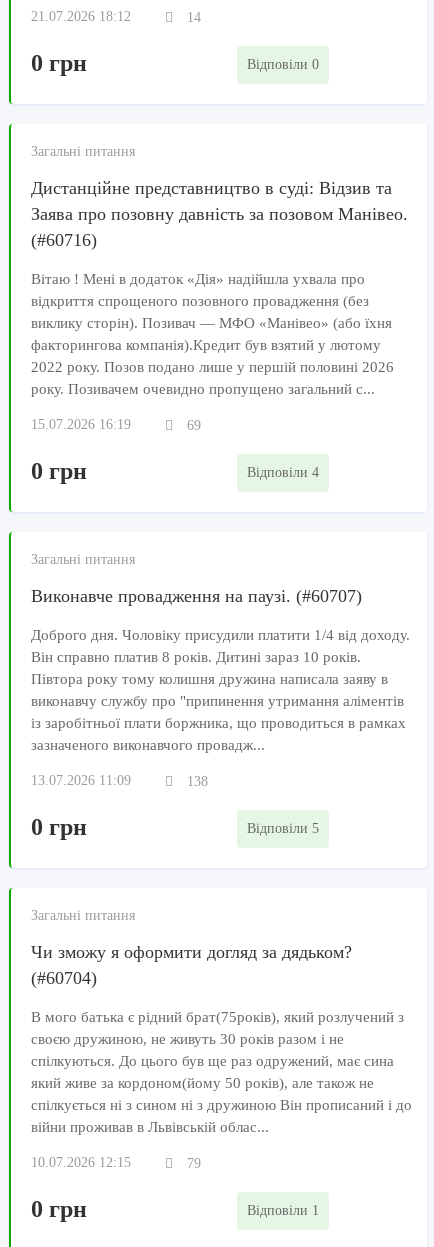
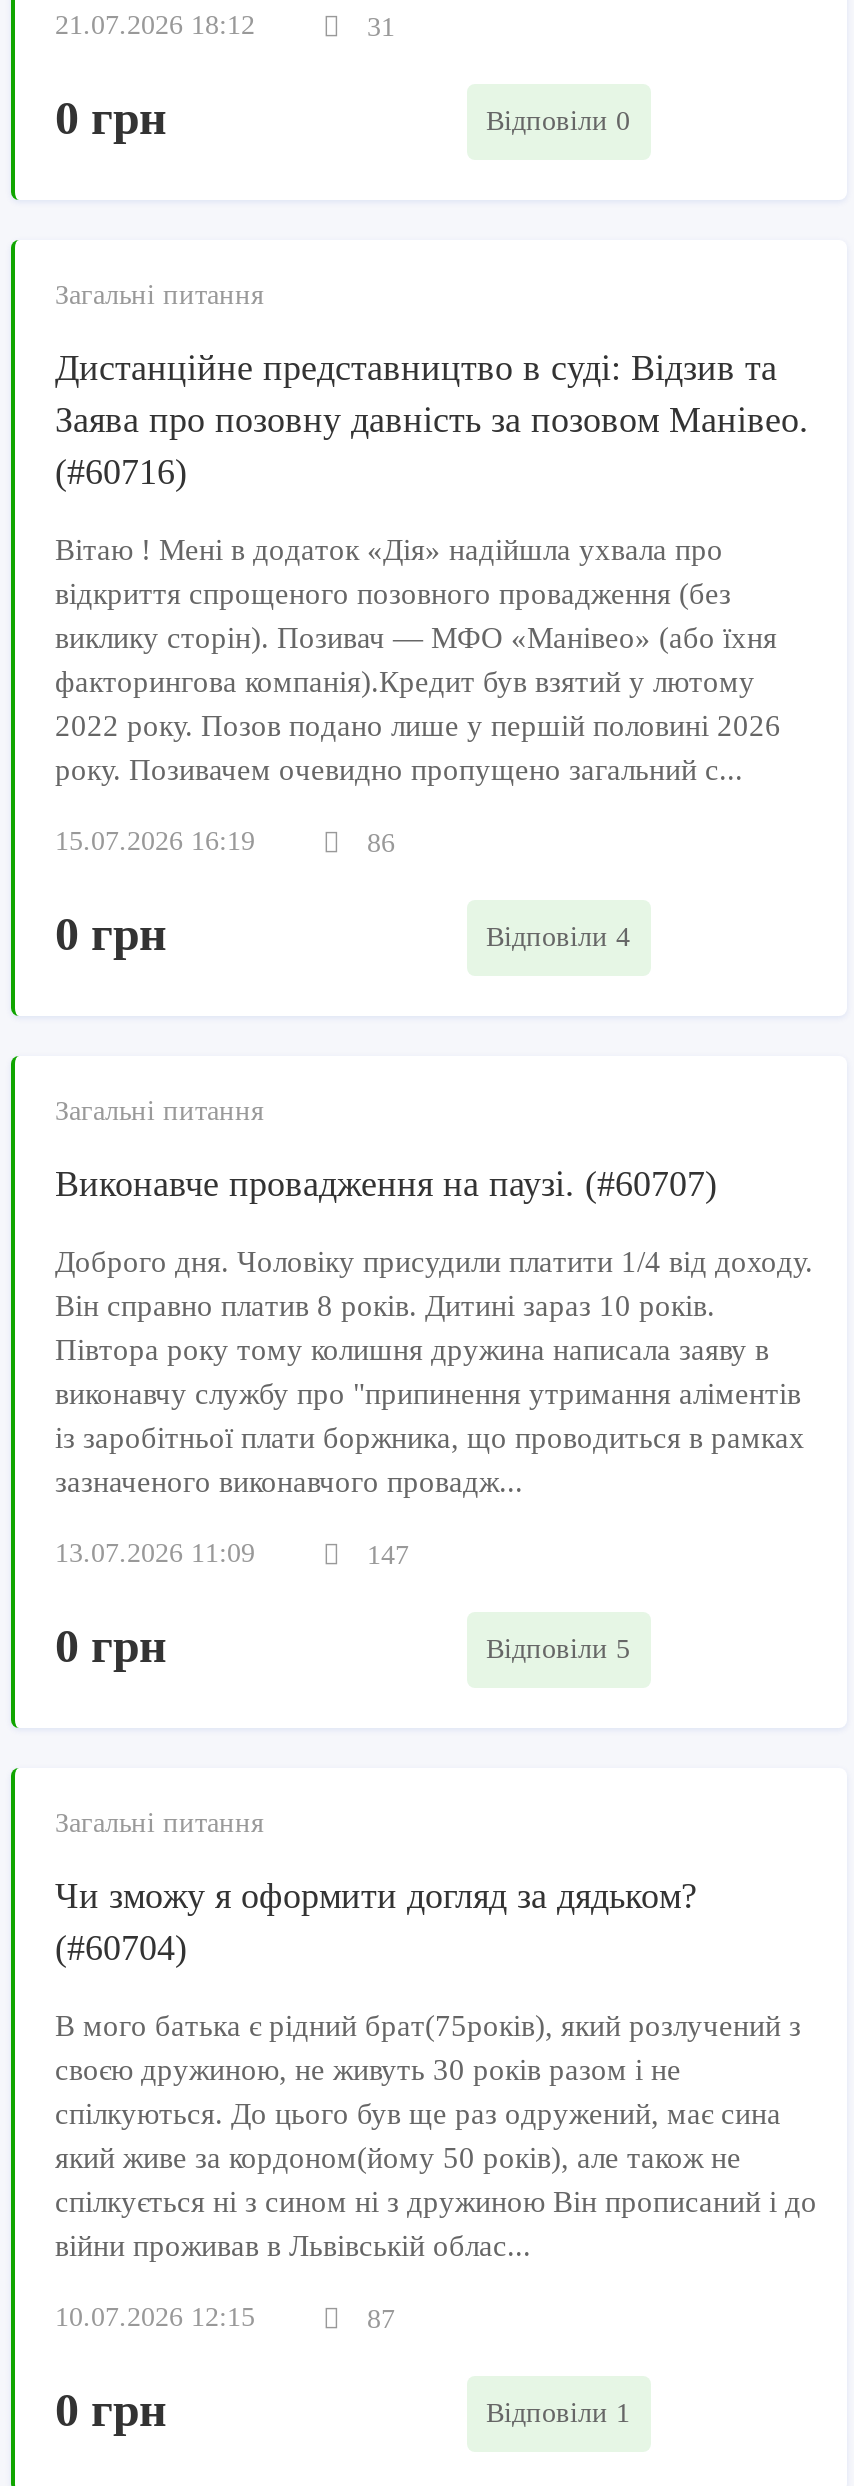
- 14
+ 31

- 69
+ 86

- 138
+ 147

- 79
+ 87
